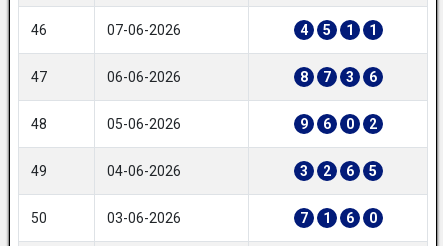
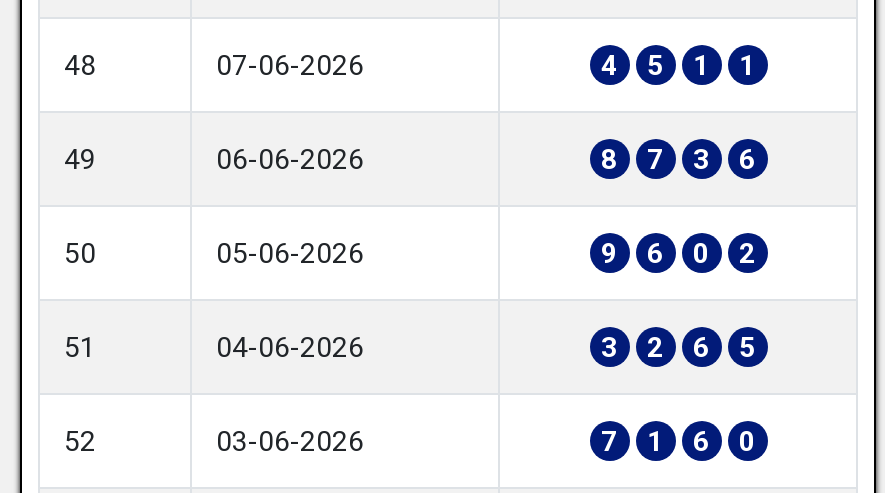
- 46
+ 48

- 47
+ 49

- 48
+ 50

- 49
+ 51

- 50
+ 52
